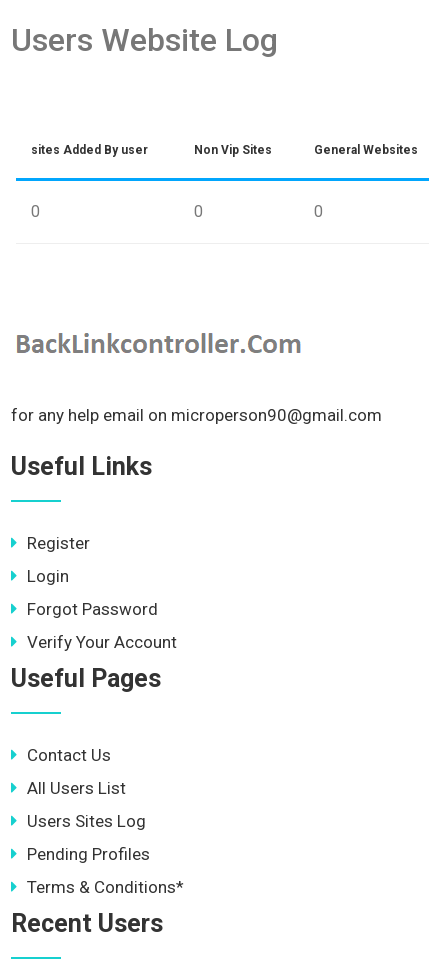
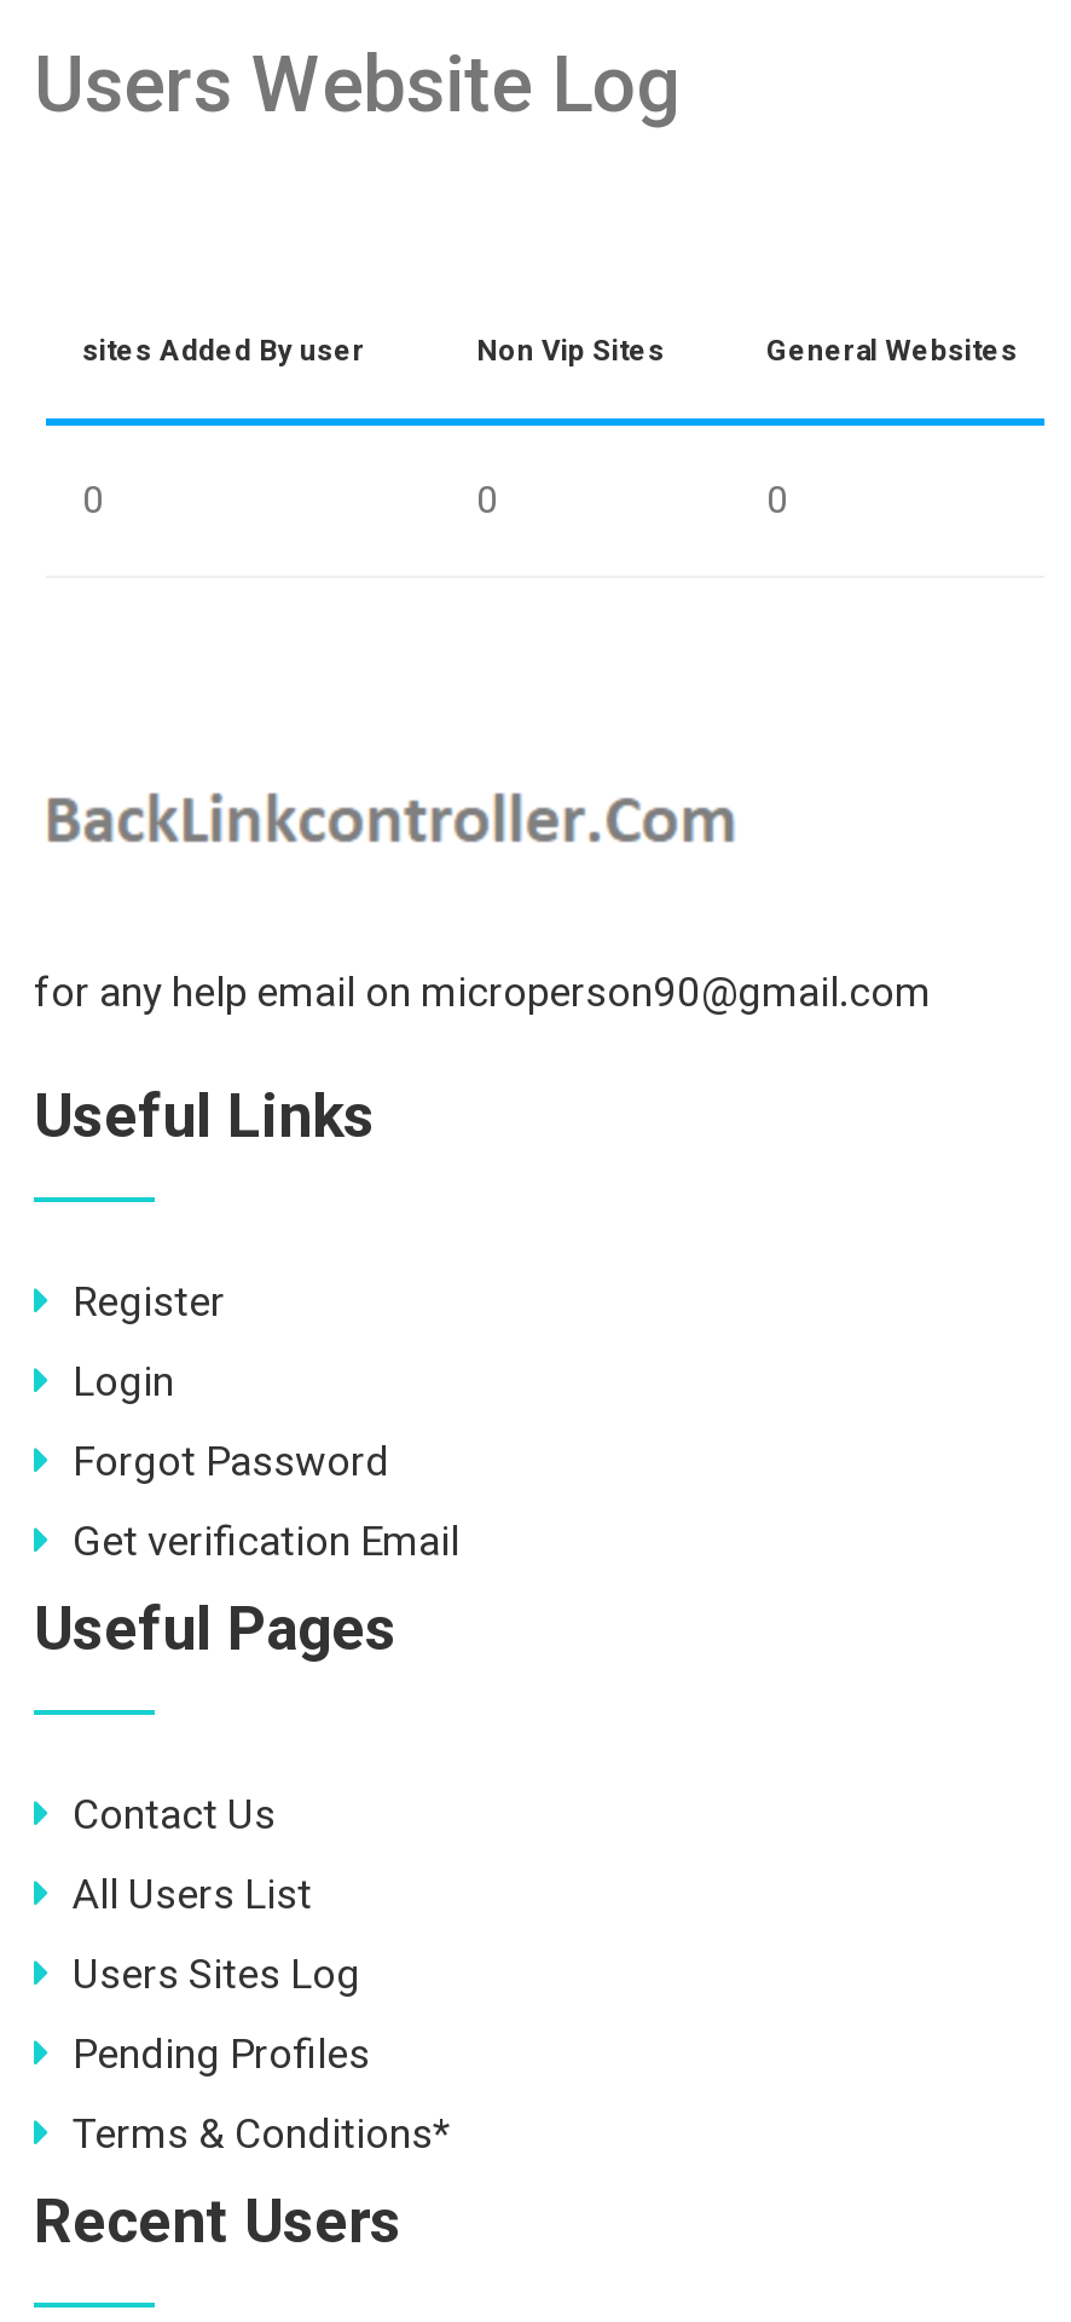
- Verify Your Account
+ Get verification Email
